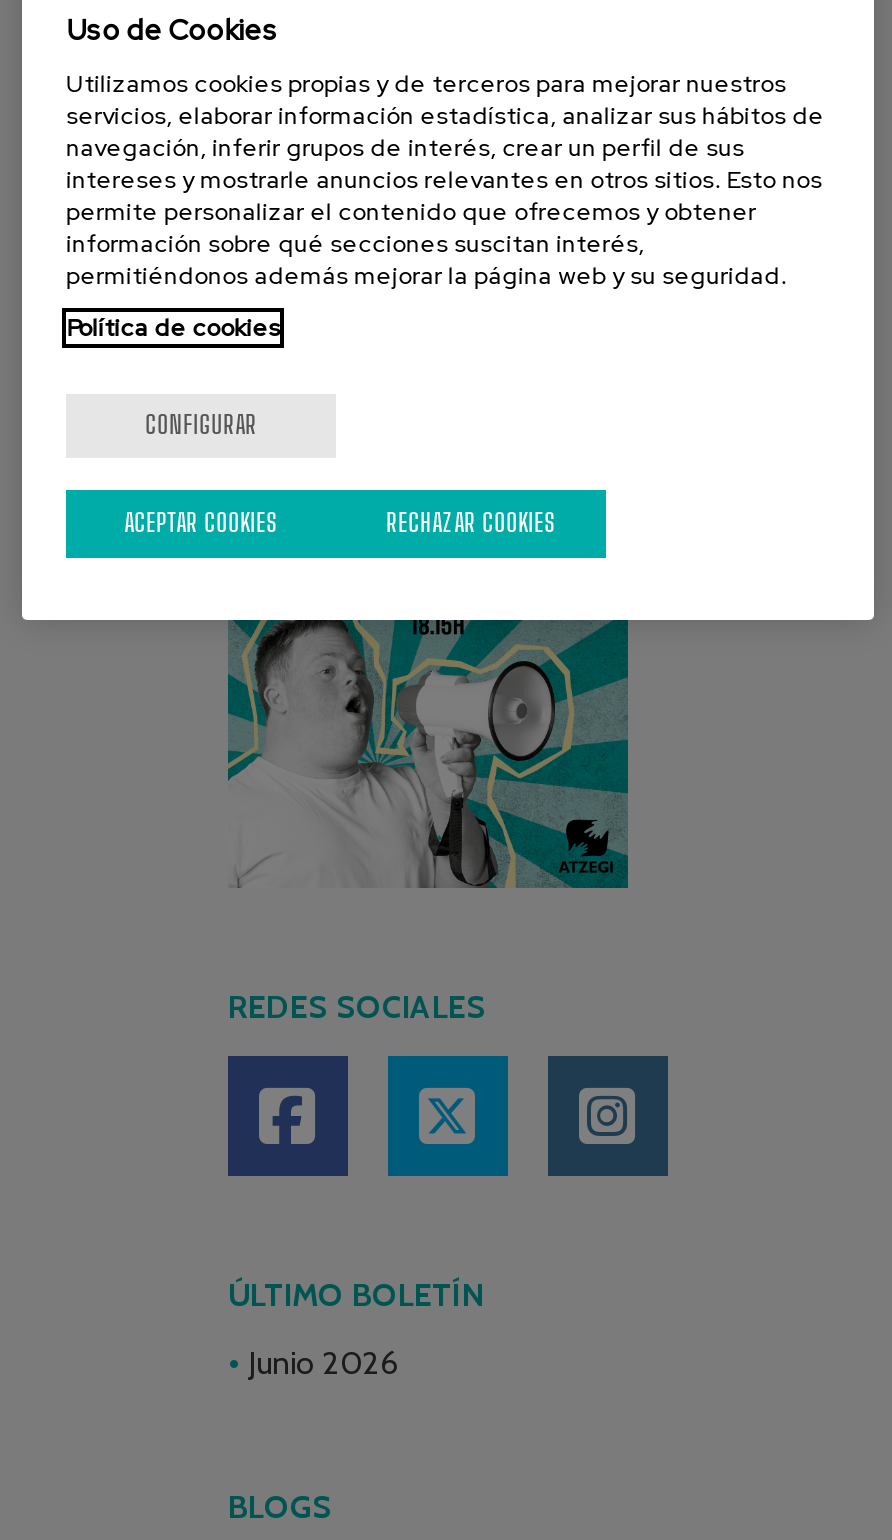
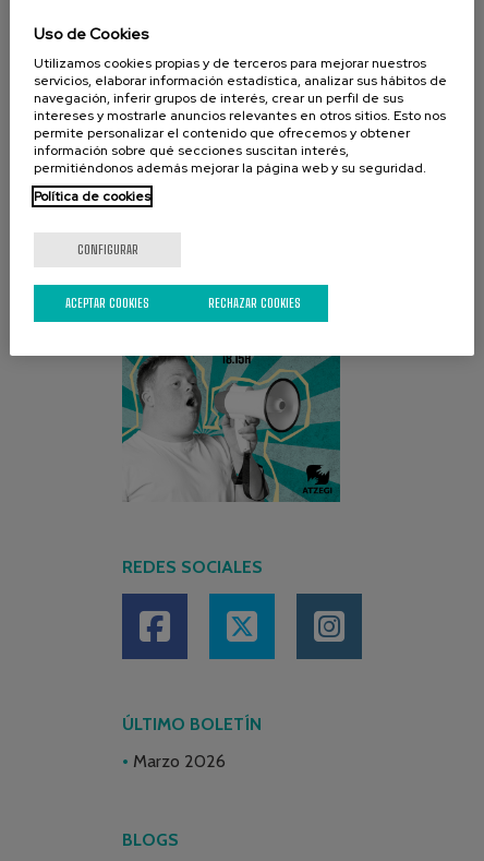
- Junio 2026
+ Marzo 2026
